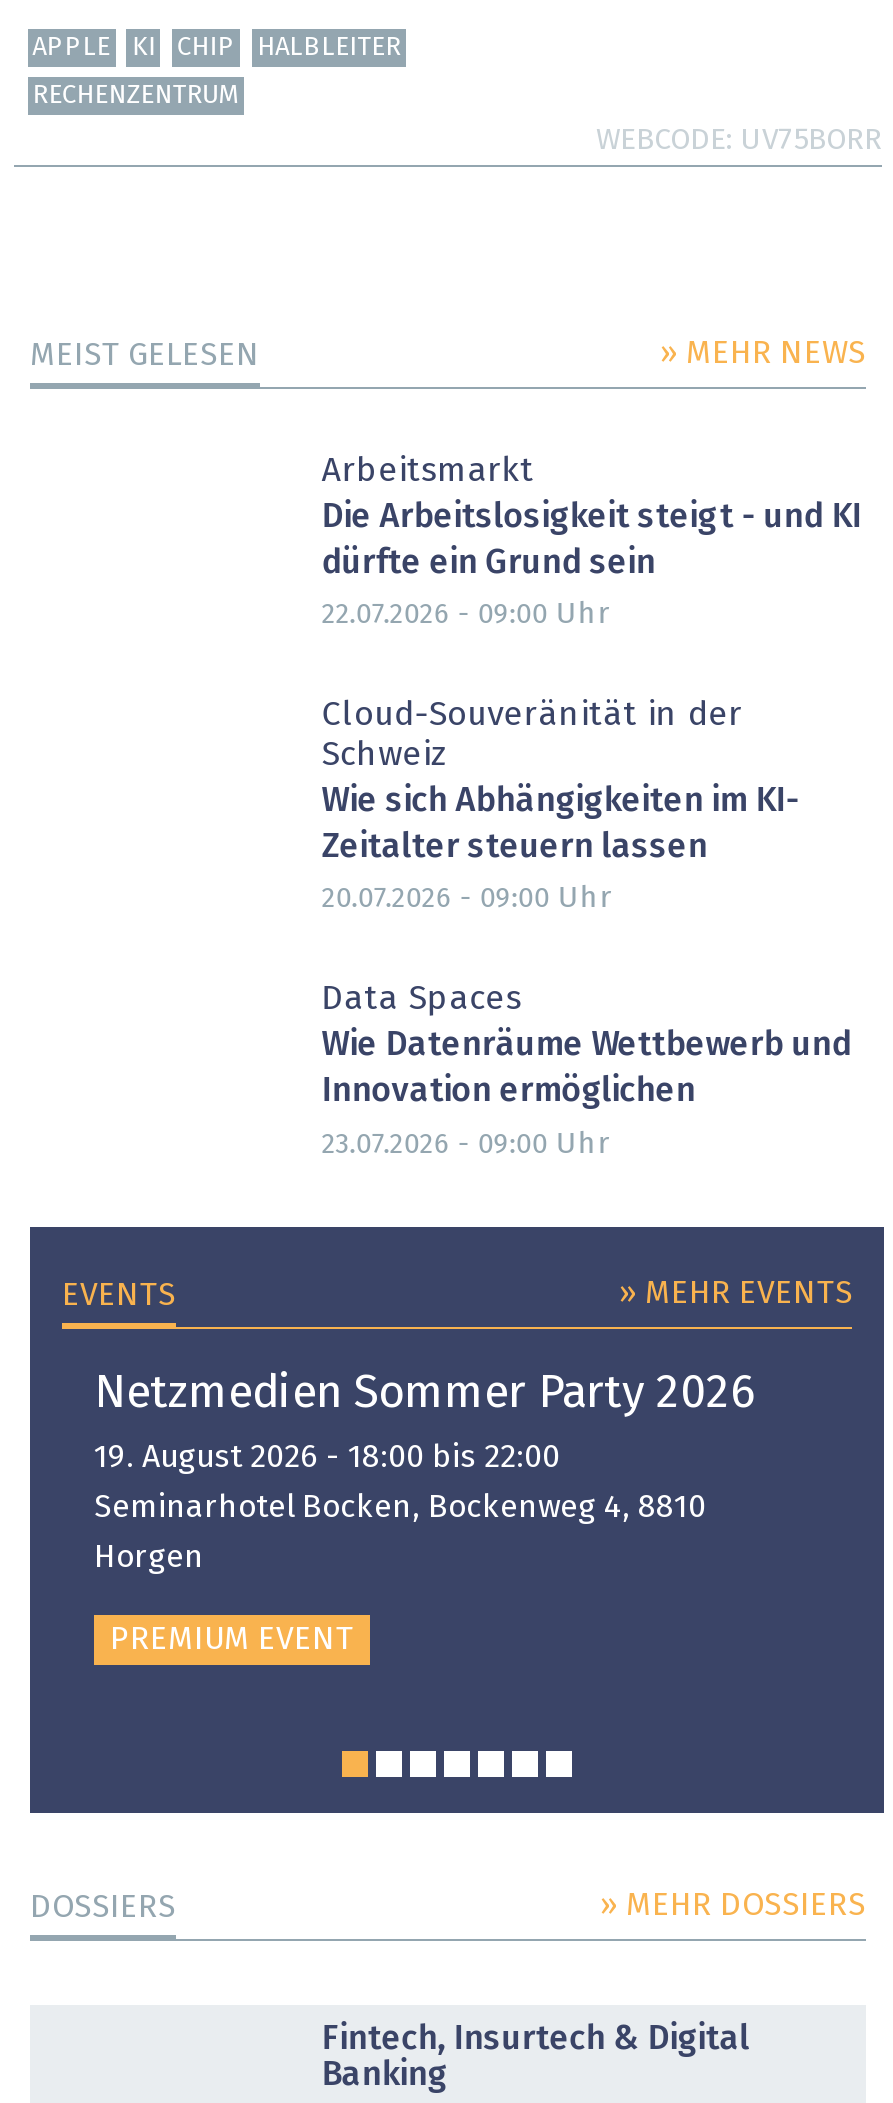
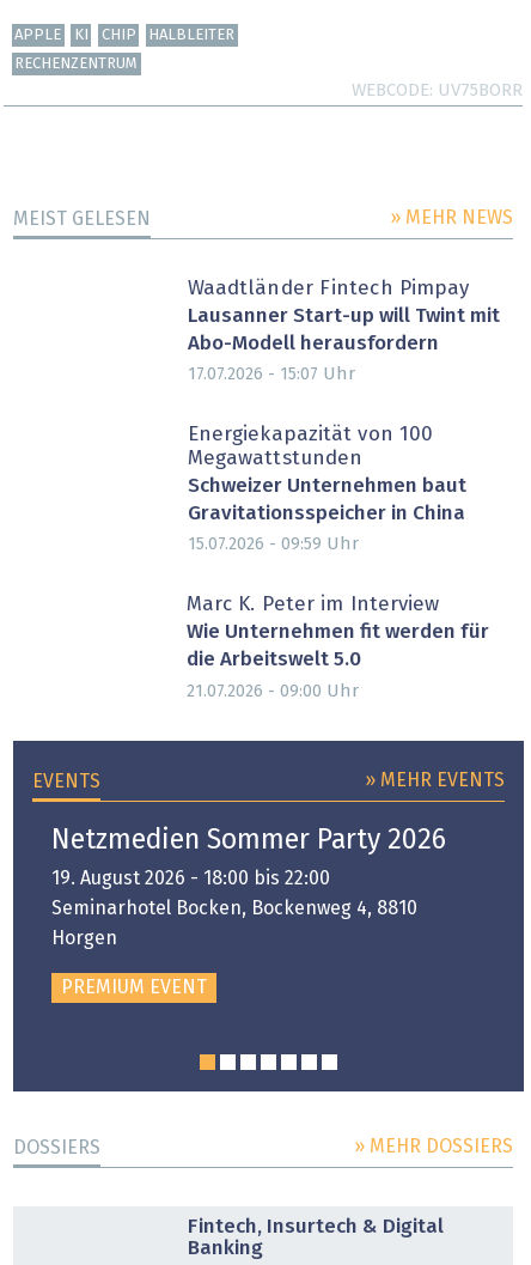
- Arbeitsmarkt
- Die Arbeitslosigkeit steigt - und KI
- dürfte ein Grund sein
+ Waadtländer Fintech Pimpay
+ Lausanner Start-up will Twint mit
+ Abo-Modell herausfordern

- 22.07.2026 - 09:00 Uhr
+ 17.07.2026 - 15:07 Uhr

- Cloud-Souveränität in der
- Schweiz
- Wie sich Abhängigkeiten im KI-
- Zeitalter steuern lassen
+ Energiekapazität von 100
+ Megawattstunden
+ Schweizer Unternehmen baut
+ Gravitationsspeicher in China

- 20.07.2026 - 09:00 Uhr
+ 15.07.2026 - 09:59 Uhr

- Data Spaces
- Wie Datenräume Wettbewerb und
- Innovation ermöglichen
+ Marc K. Peter im Interview
+ Wie Unternehmen fit werden für
+ die Arbeitswelt 5.0

- 23.07.2026 - 09:00 Uhr
+ 21.07.2026 - 09:00 Uhr
